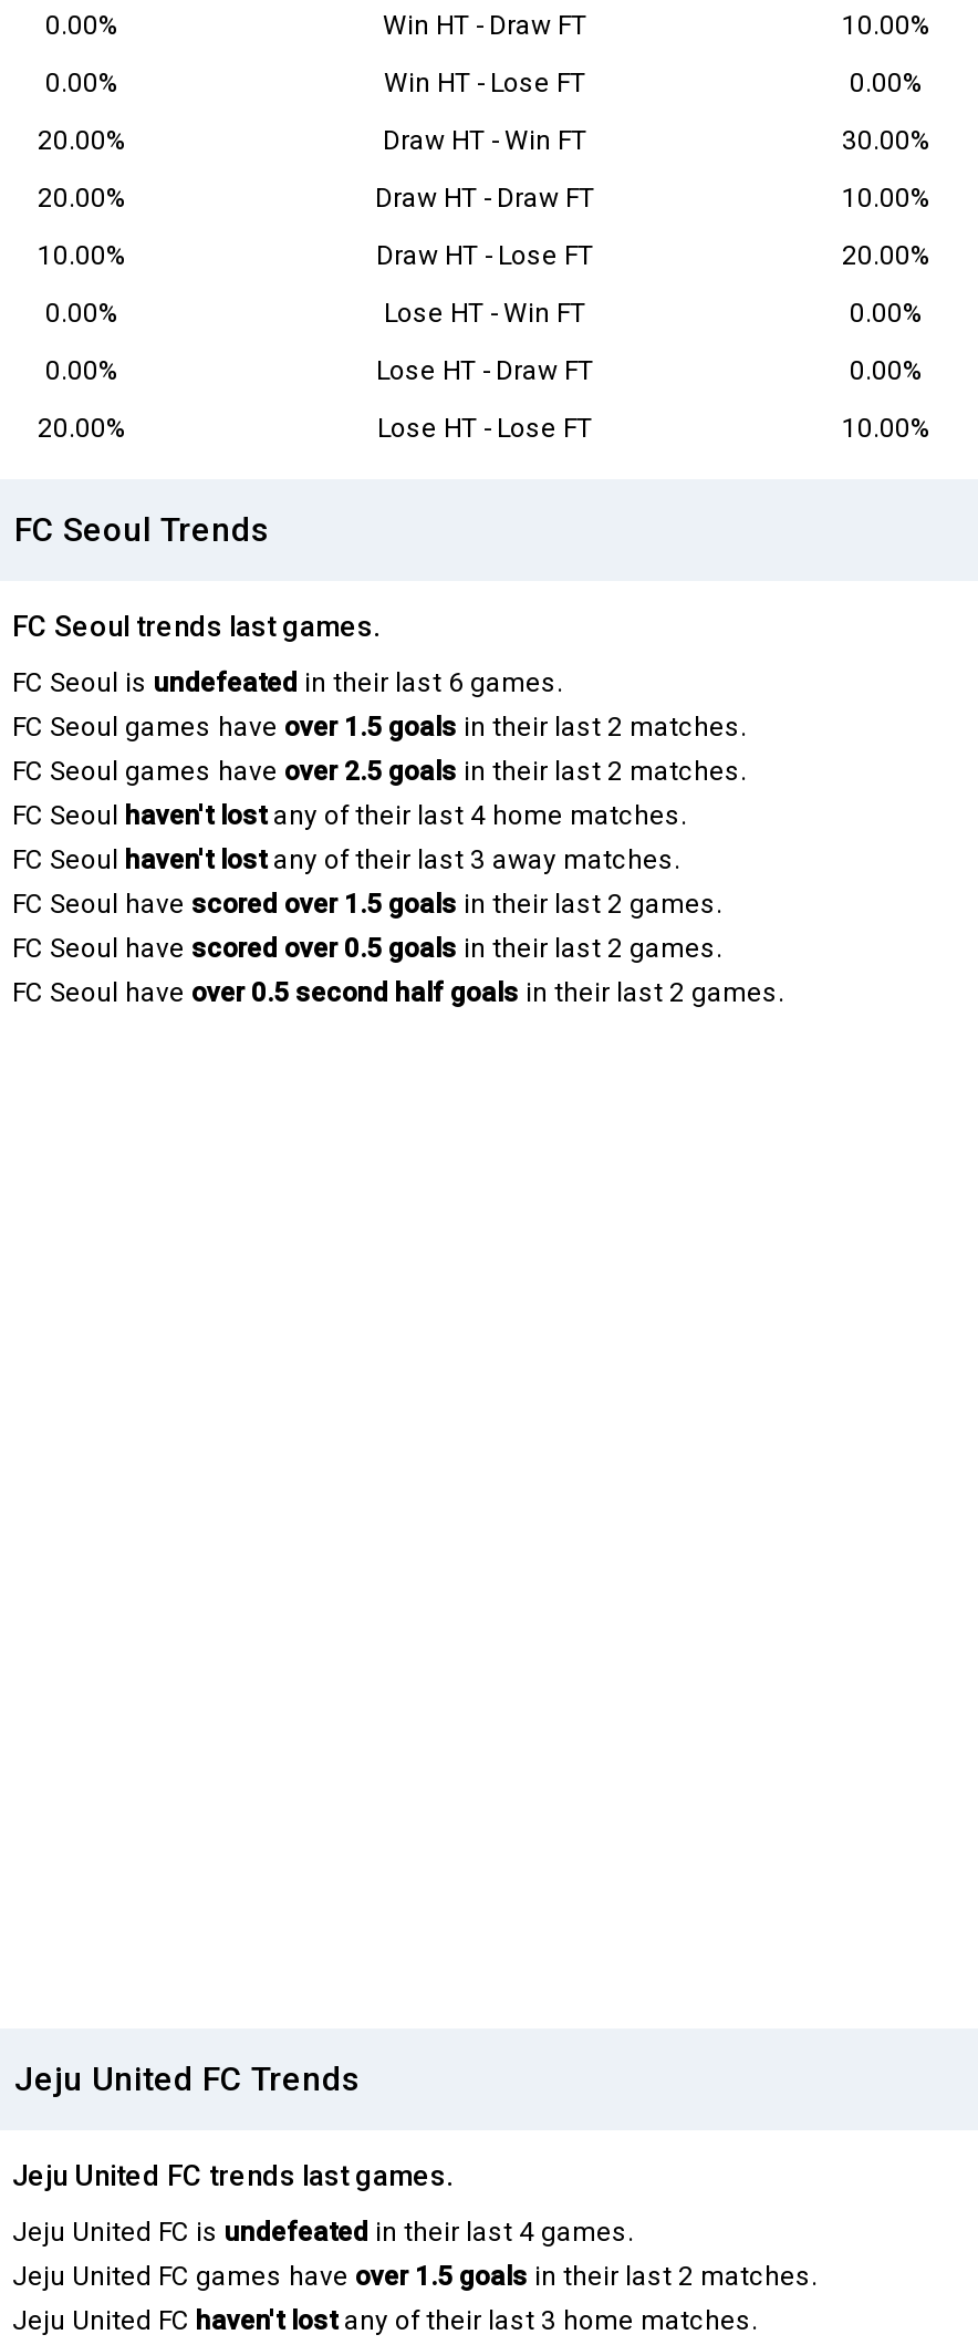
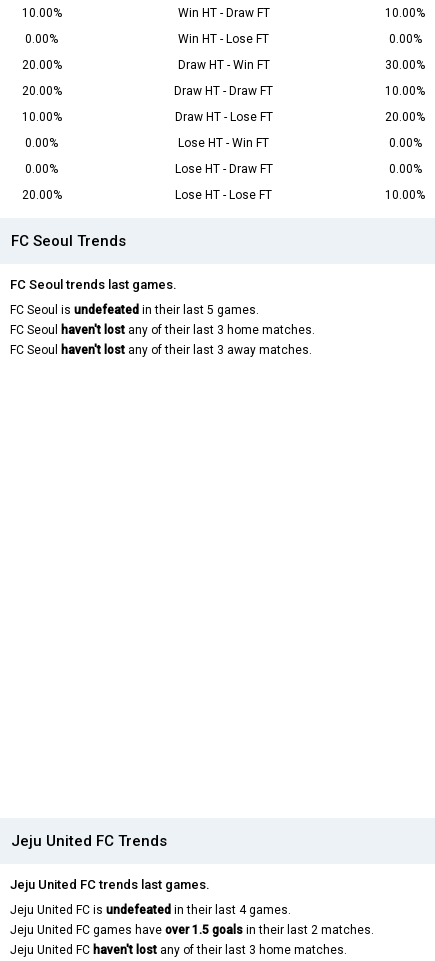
- 0.00%
+ 10.00%

- FC Seoul is undefeated in their last 6 games.
- FC Seoul games have over 1.5 goals in their last 2 matches.
- FC Seoul games have over 2.5 goals in their last 2 matches.
- FC Seoul haven't lost any of their last 4 home matches.
+ FC Seoul is undefeated in their last 5 games.
+ FC Seoul haven't lost any of their last 3 home matches.

- FC Seoul have scored over 1.5 goals in their last 2 games.
- FC Seoul have scored over 0.5 goals in their last 2 games.
- FC Seoul have over 0.5 second half goals in their last 2 games.
